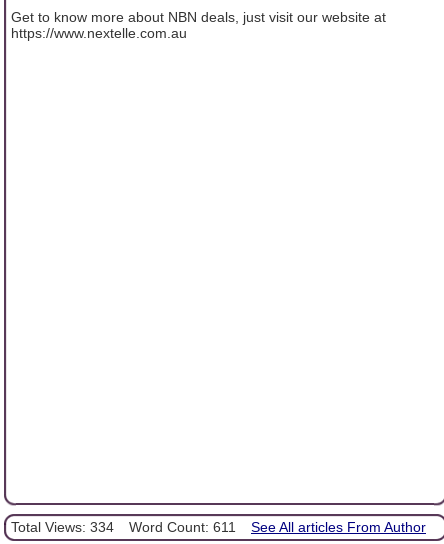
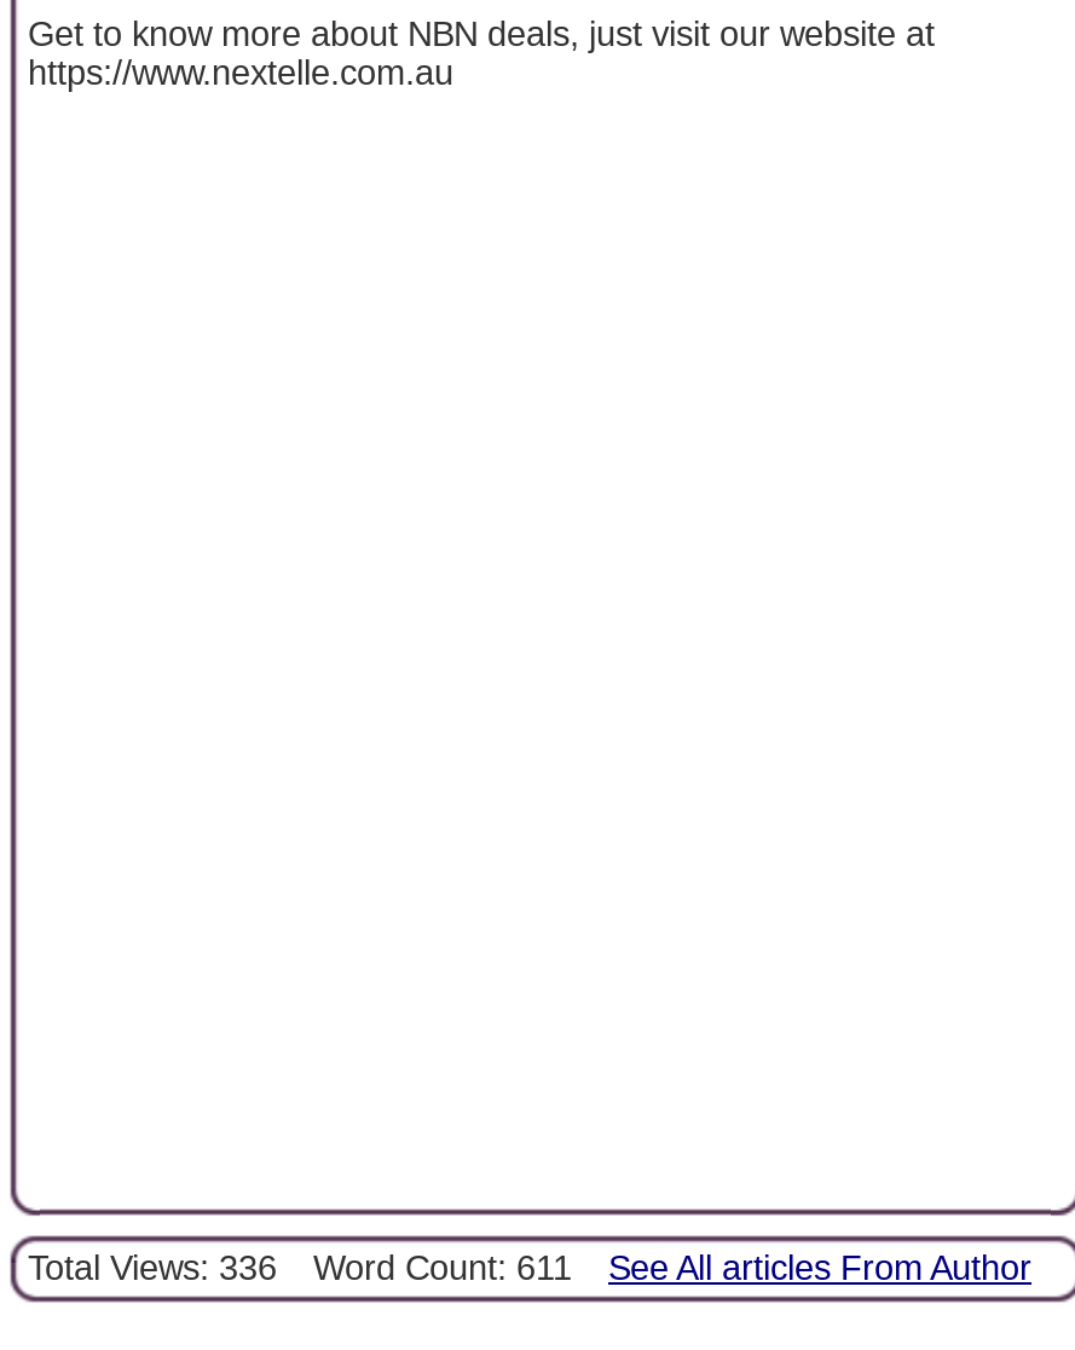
- Total Views: 334 Word Count: 611 See All articles From Author
+ Total Views: 336 Word Count: 611 See All articles From Author
